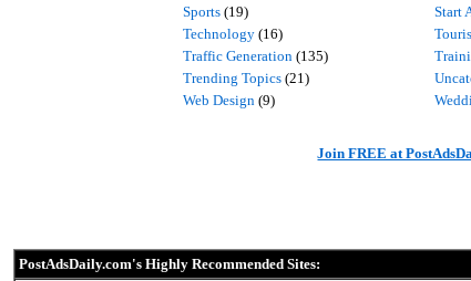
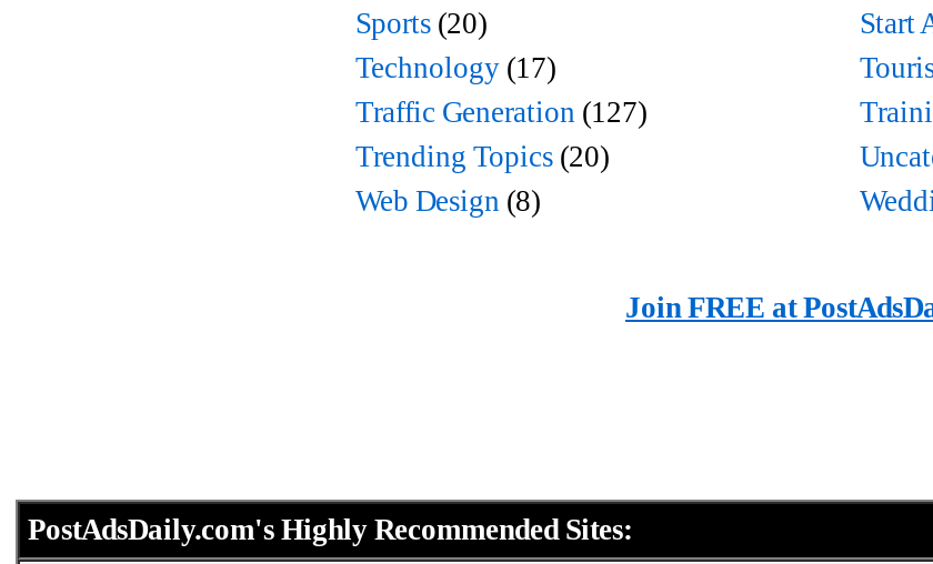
- Sports (19)
+ Sports (20)

- Technology (16)
+ Technology (17)

- Traffic Generation (135)
+ Traffic Generation (127)

- Trending Topics (21)
+ Trending Topics (20)

- Web Design (9)
+ Web Design (8)
